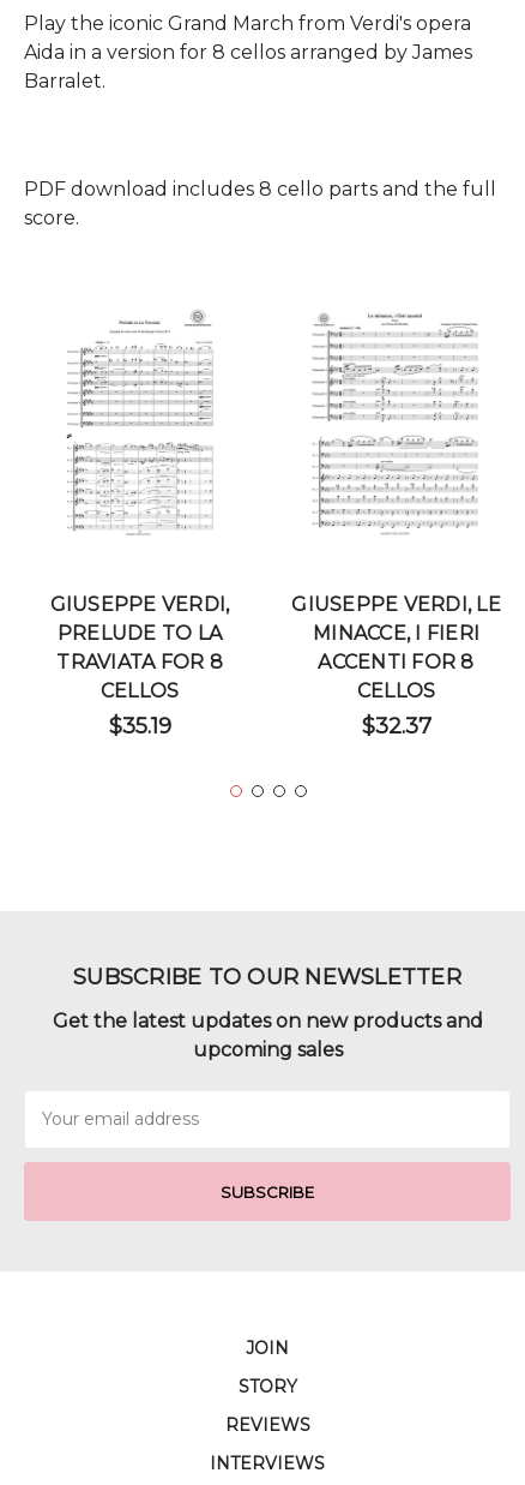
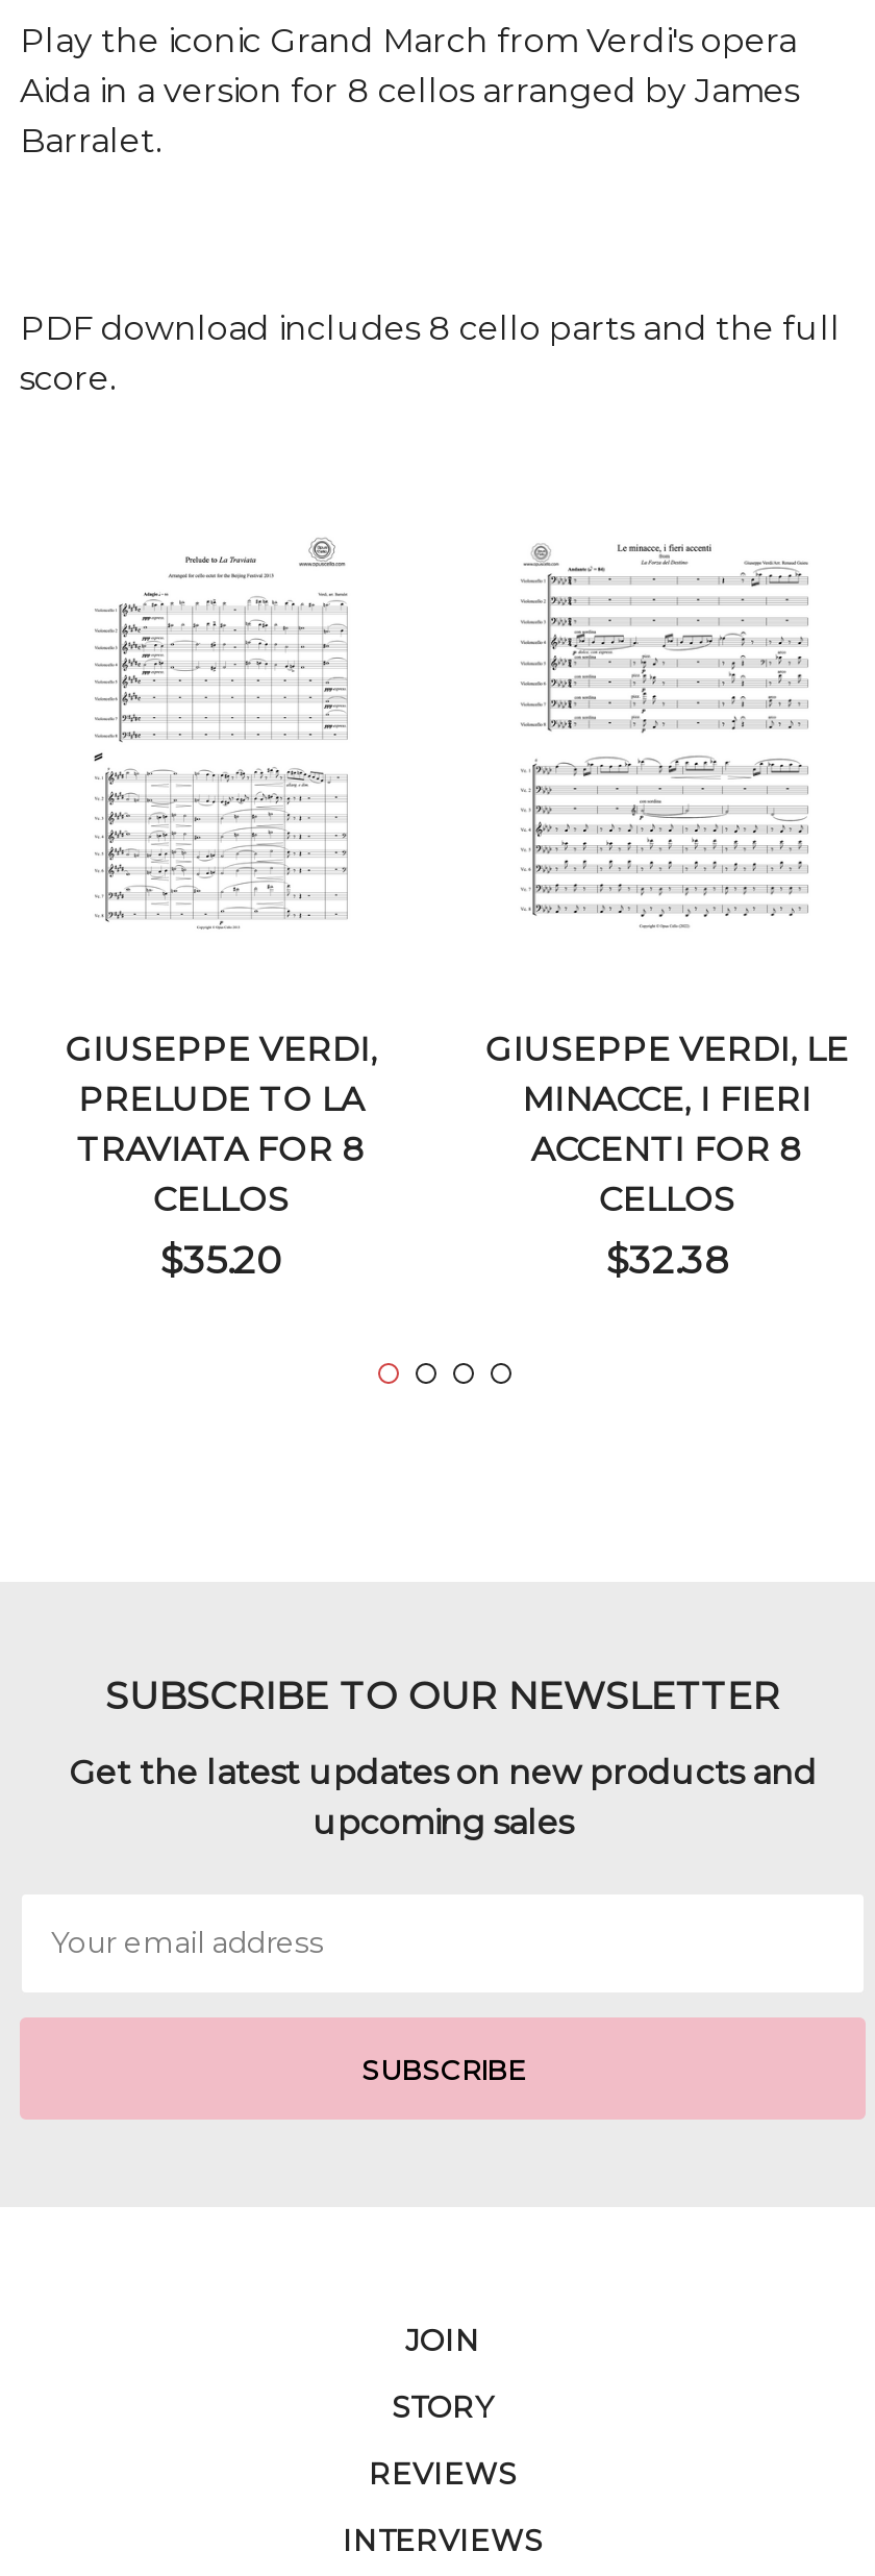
- $35.19
+ $35.20

- $32.37
+ $32.38
